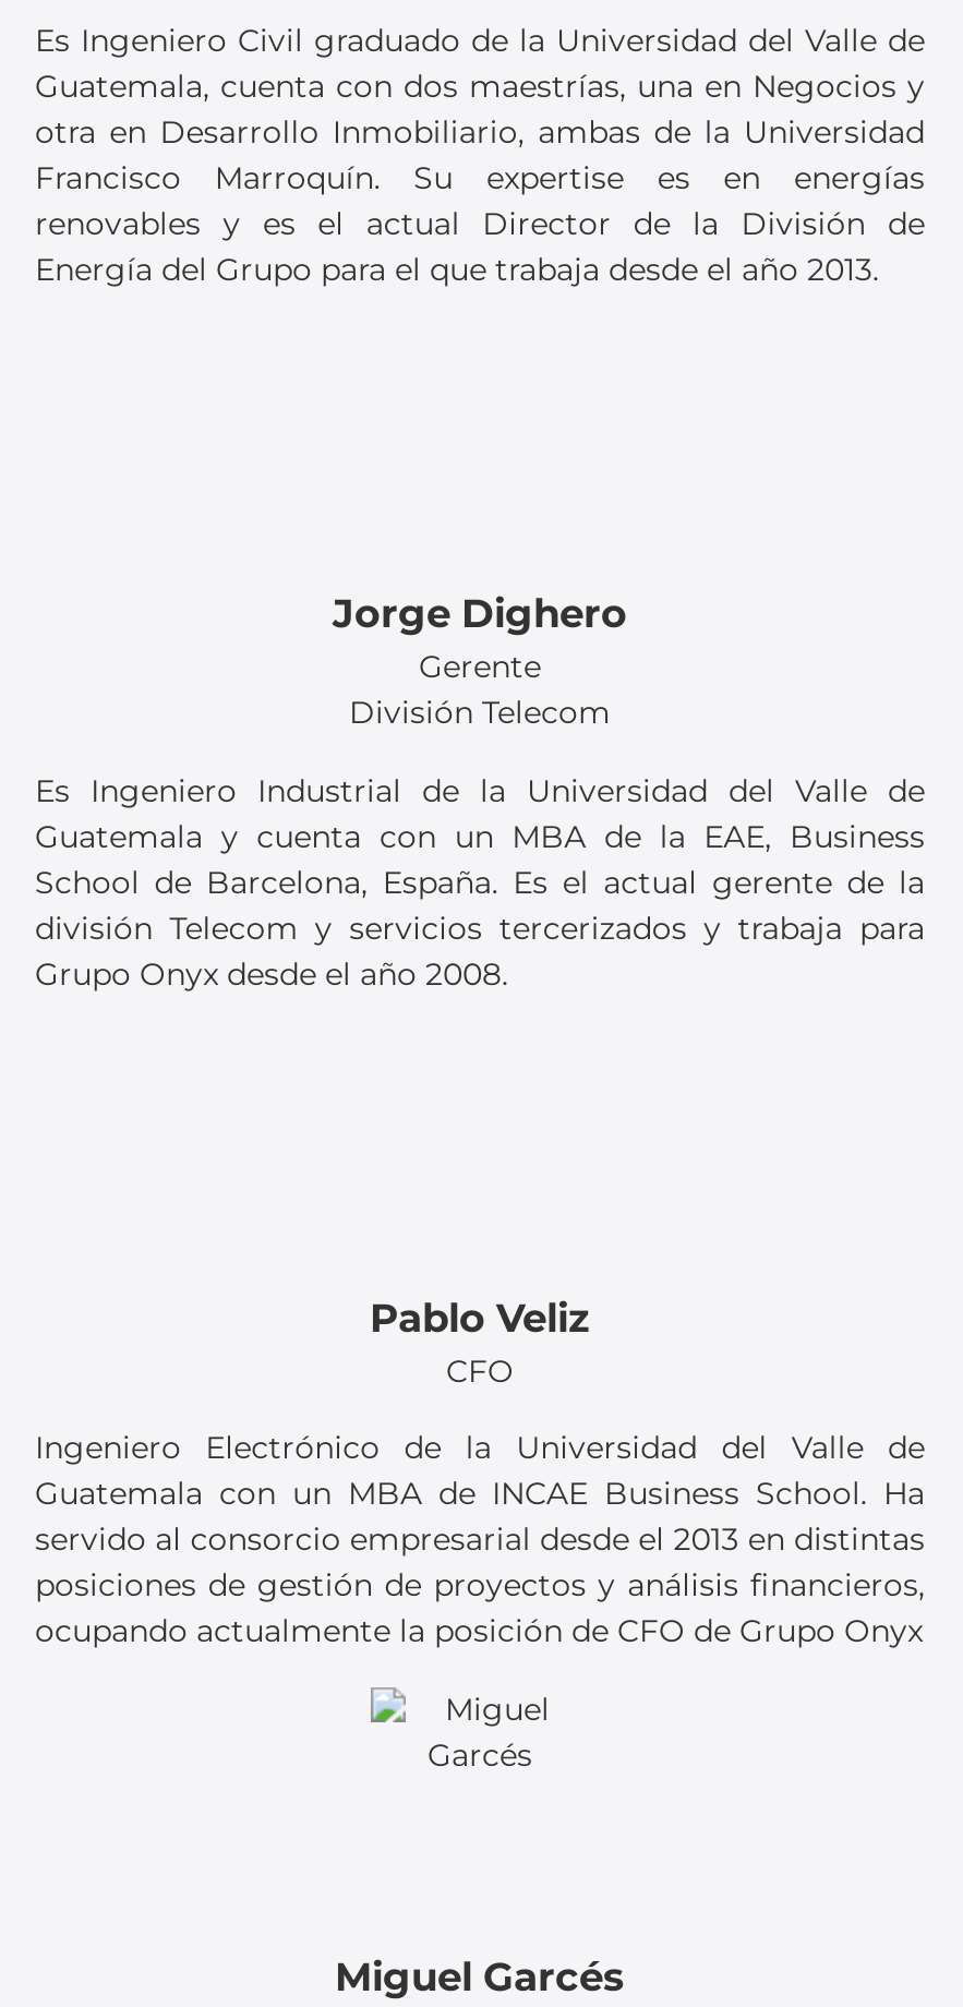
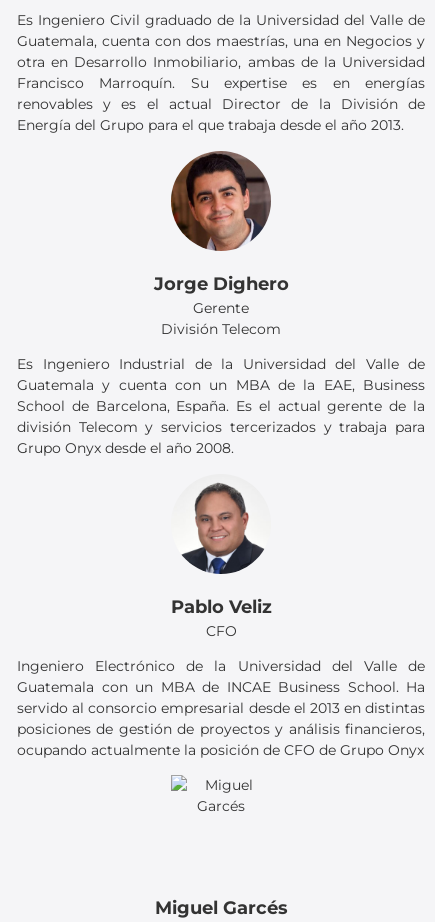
+ [image]

+ [image]
